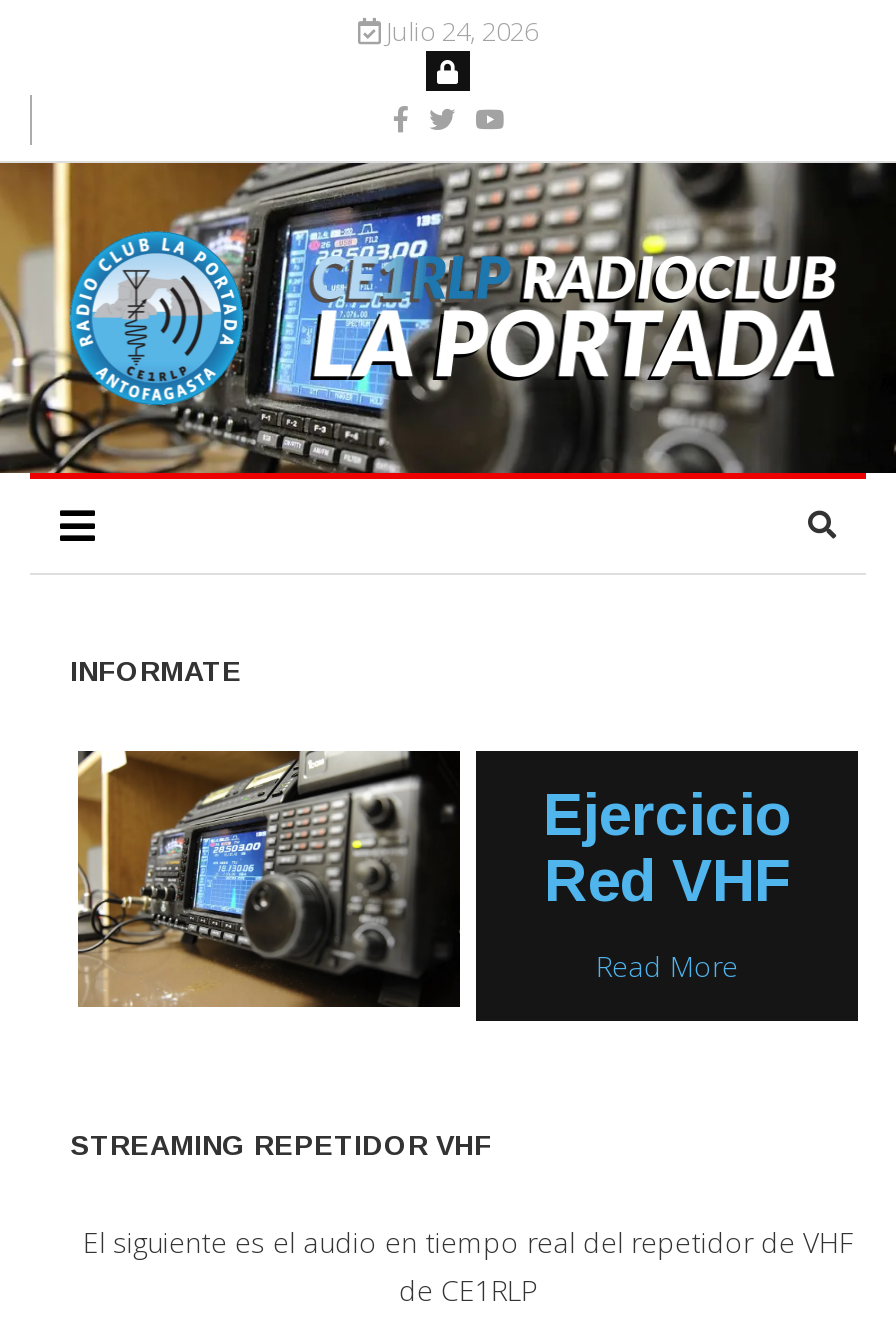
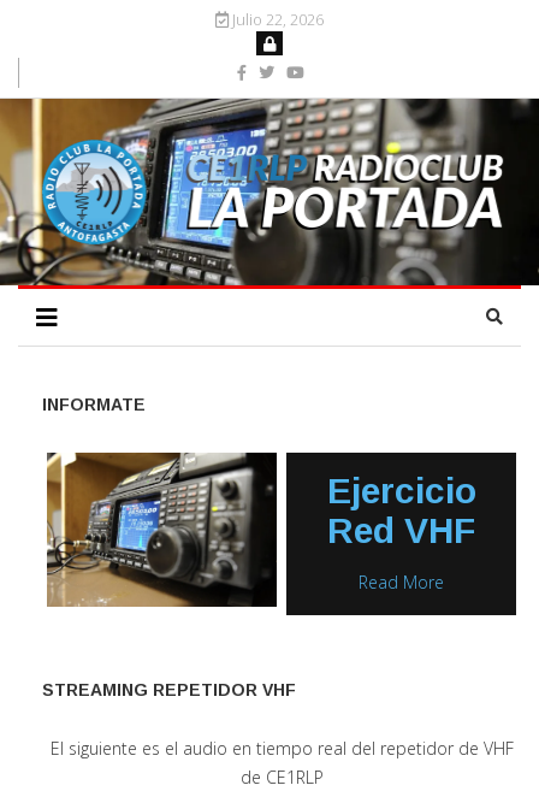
- Julio 24, 2026
+ Julio 22, 2026
